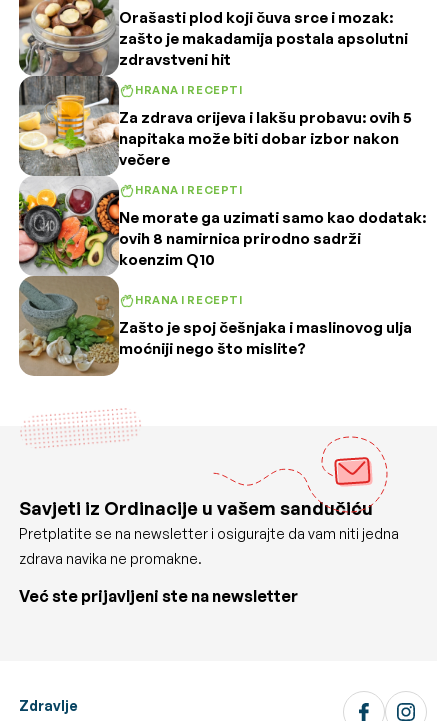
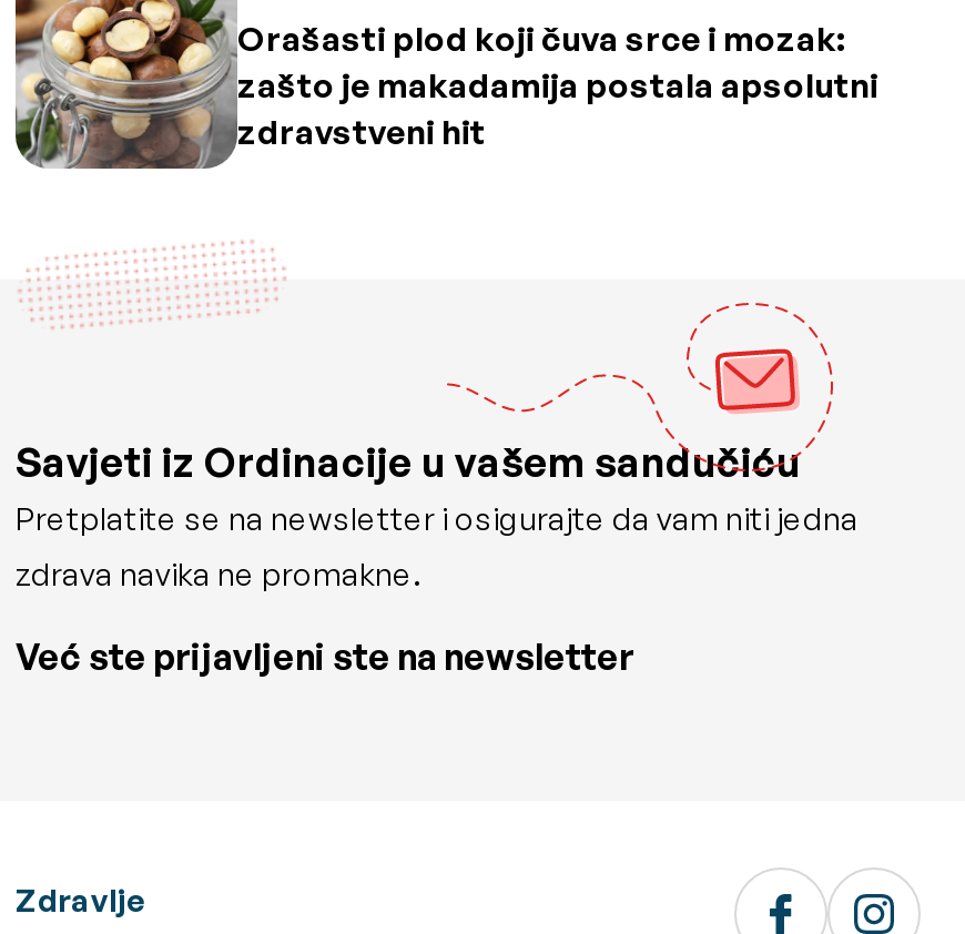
- [image]
- HRANA I RECEPTI
- Za zdrava crijeva i lakšu probavu: ovih 5
- napitaka može biti dobar izbor nakon
- večere
- HRANA I RECEPTI
- Ne morate ga uzimati samo kao dodatak:
- ovih 8 namirnica prirodno sadrži
- koenzim Q10
- HRANA I RECEPTI
- Zašto je spoj češnjaka i maslinovog ulja
- moćniji nego što mislite?
